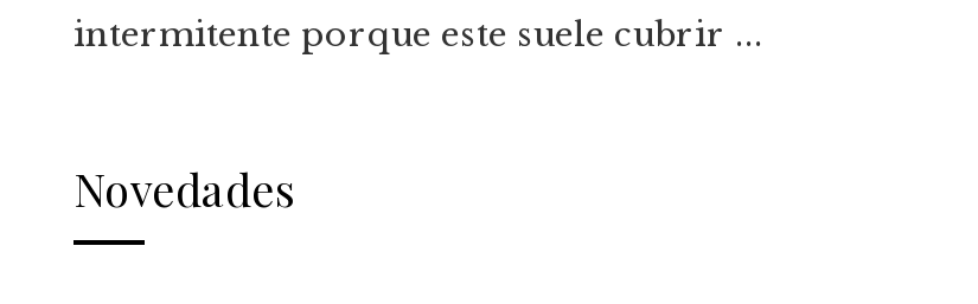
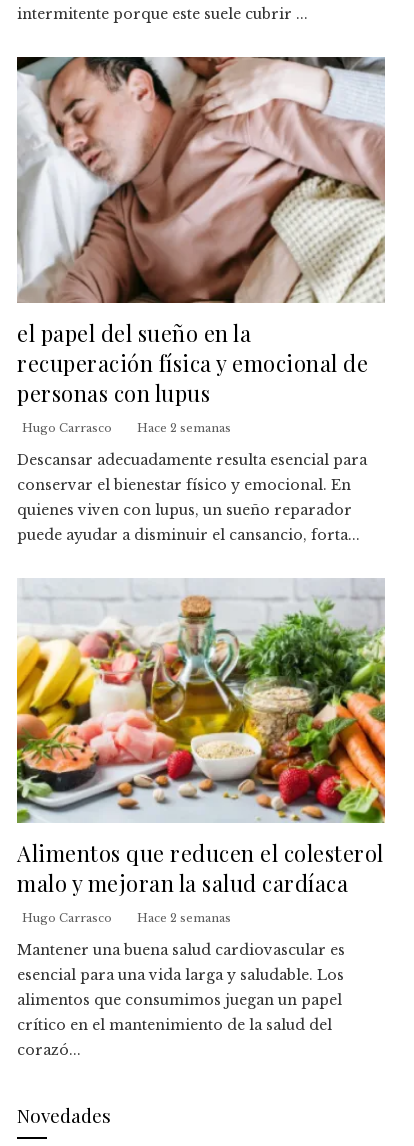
+ [image]
+ el papel del sueño en la
+ recuperación física y emocional de
+ personas con lupus
+ Hugo Carrasco
+ Hace 2 semanas
+ Descansar adecuadamente resulta esencial para
+ conservar el bienestar físico y emocional. En
+ quienes viven con lupus, un sueño reparador
+ puede ayudar a disminuir el cansancio, forta...

+ [image]
+ Alimentos que reducen el colesterol
+ malo y mejoran la salud cardíaca
+ Hugo Carrasco
+ Hace 2 semanas
+ Mantener una buena salud cardiovascular es
+ esencial para una vida larga y saludable. Los
+ alimentos que consumimos juegan un papel
+ crítico en el mantenimiento de la salud del
+ corazó...
